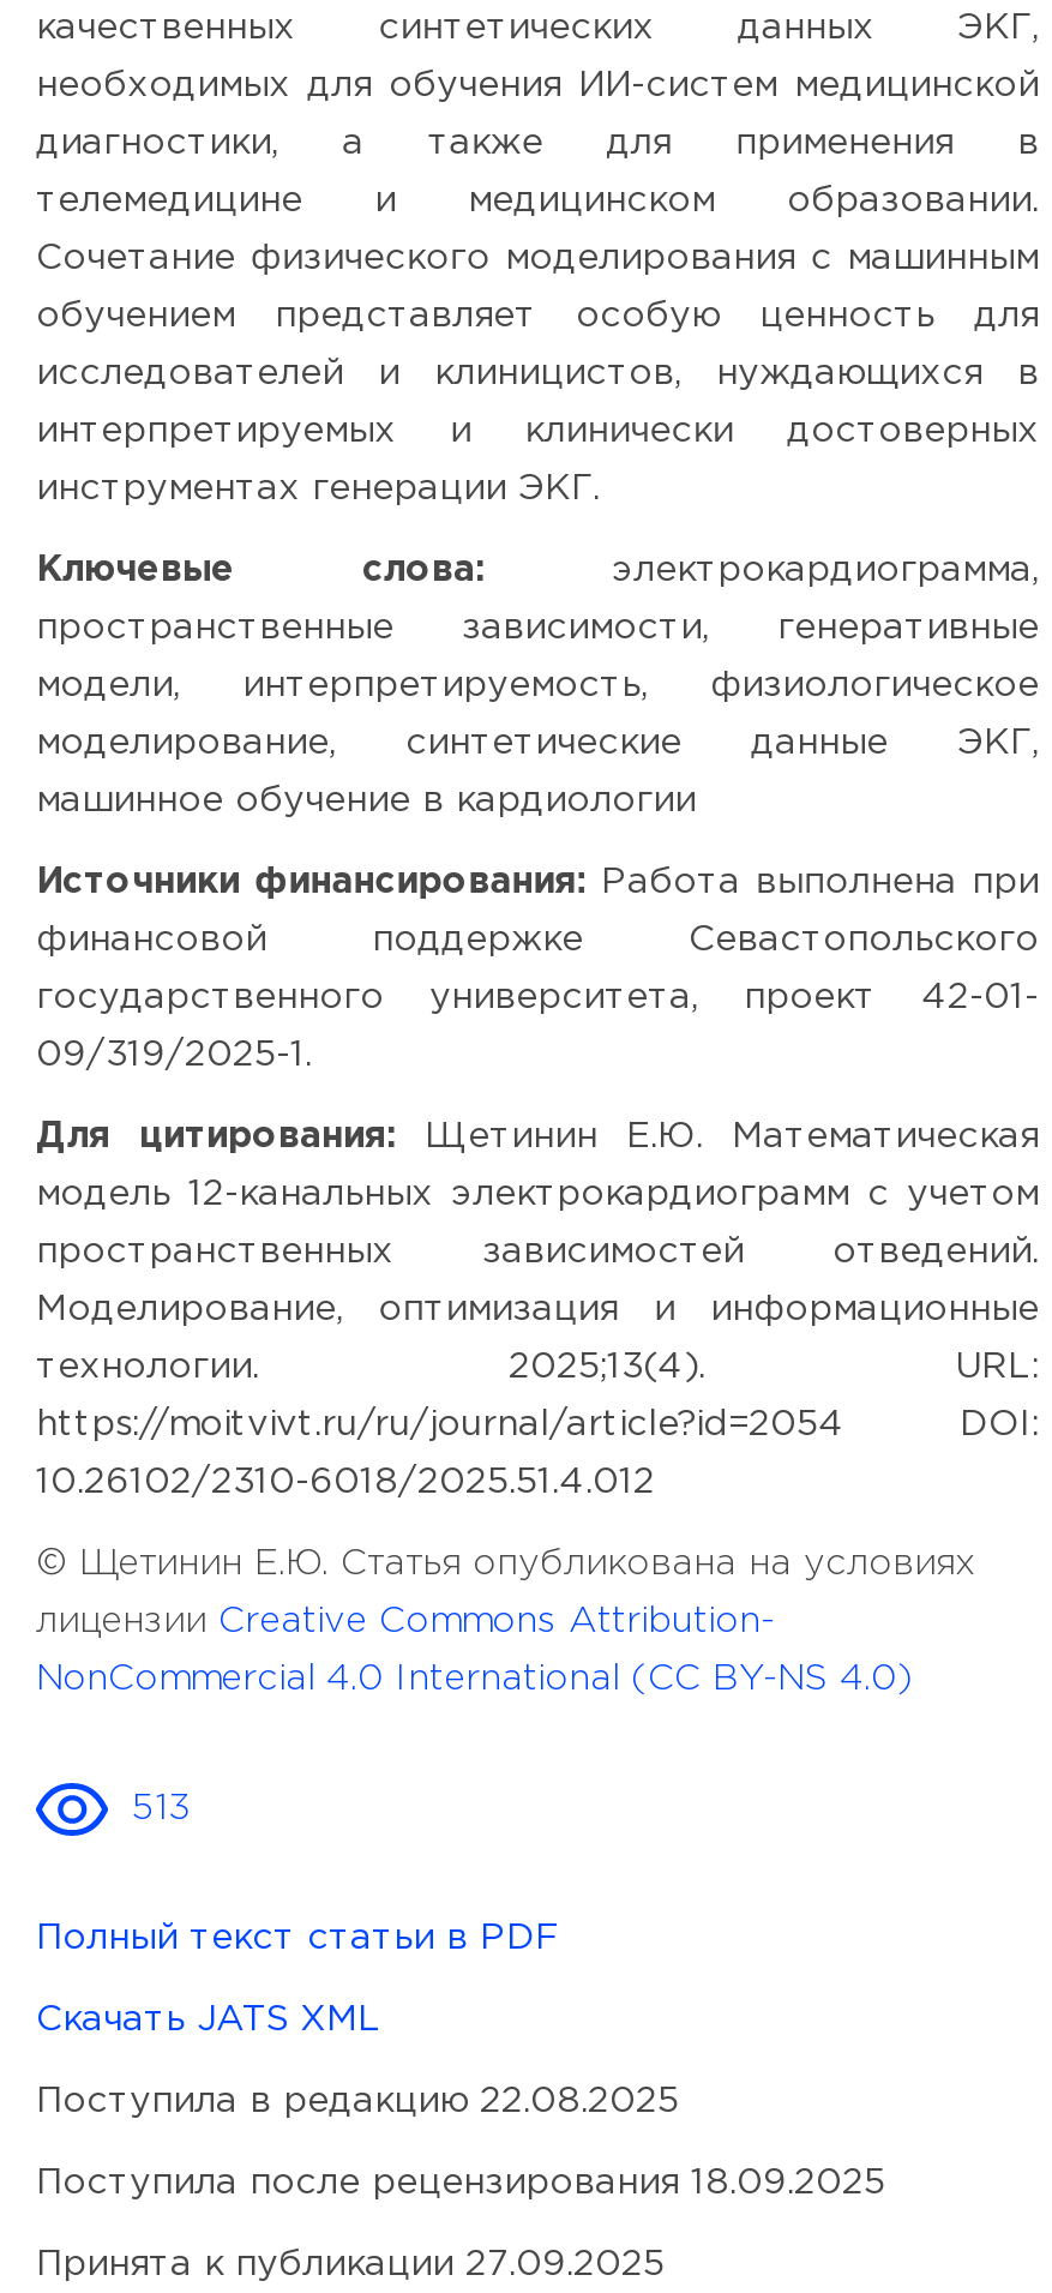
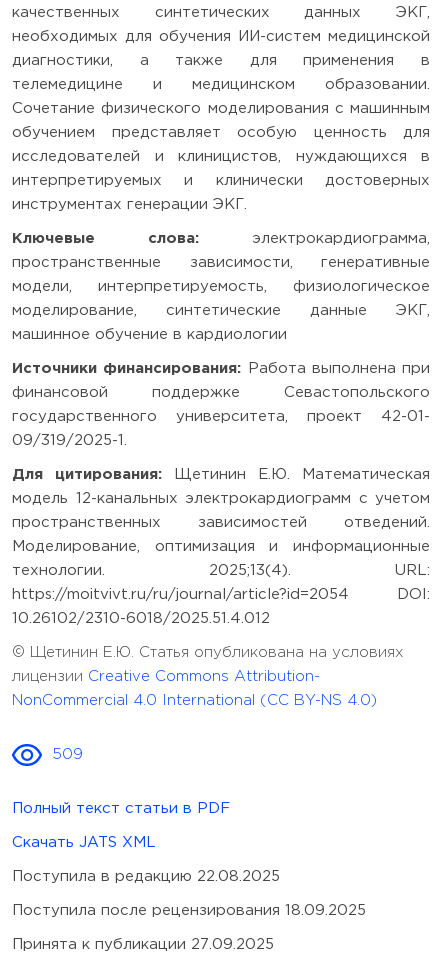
- 513
+ 509
